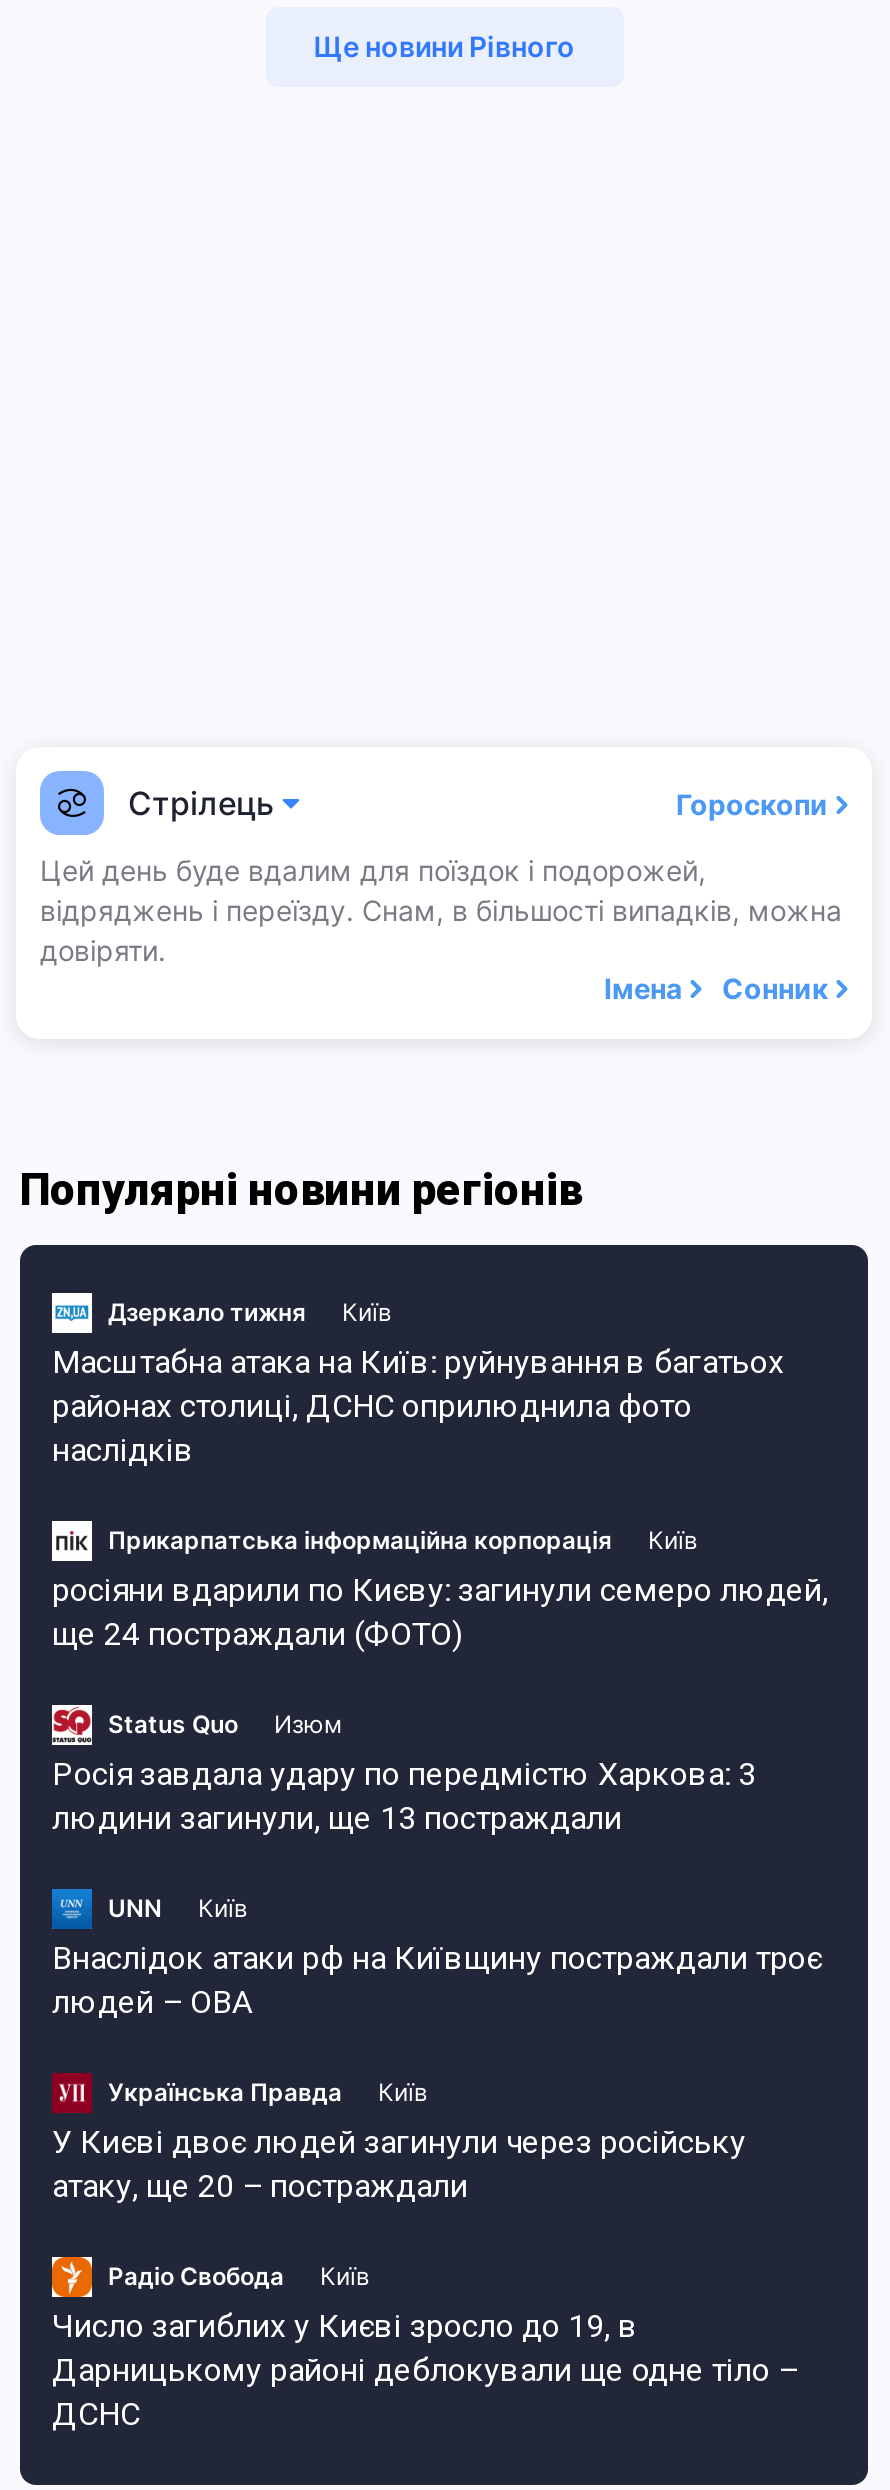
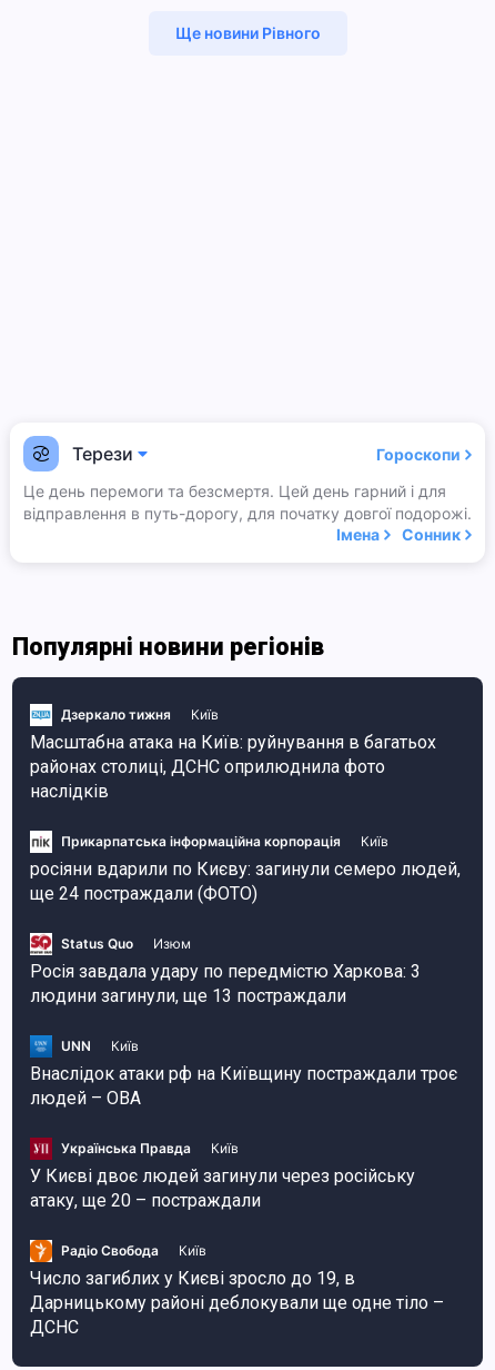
- Стрілець
+ Терези

- Цей день буде вдалим для поїздок і подорожей,
- відряджень і переїзду. Снам, в більшості випадків, можна
- довіряти.
+ Це день перемоги та безсмертя. Цей день гарний і для
+ відправлення в путь-дорогу, для початку довгої подорожі.
